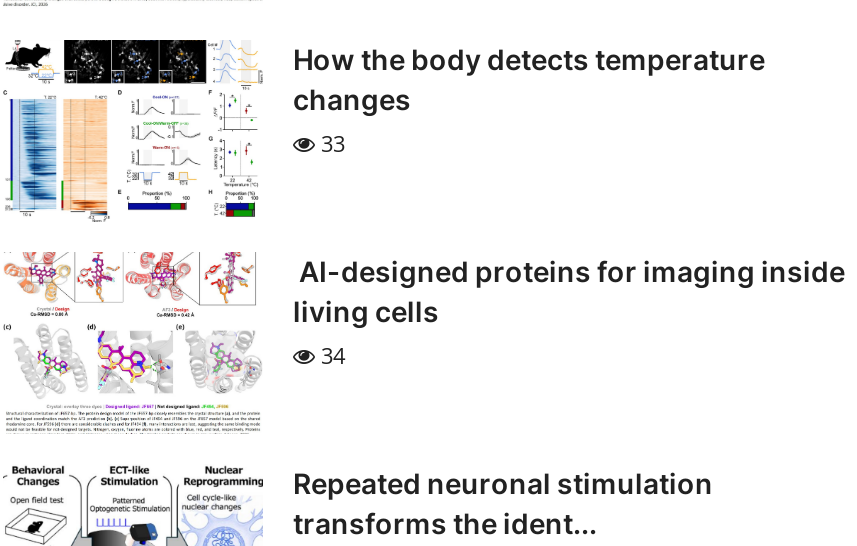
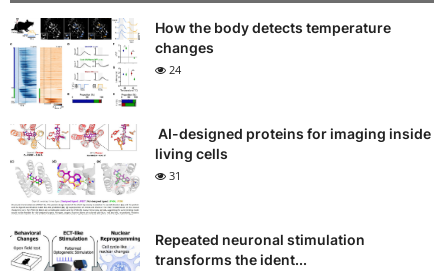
- 33
+ 24

- 34
+ 31
